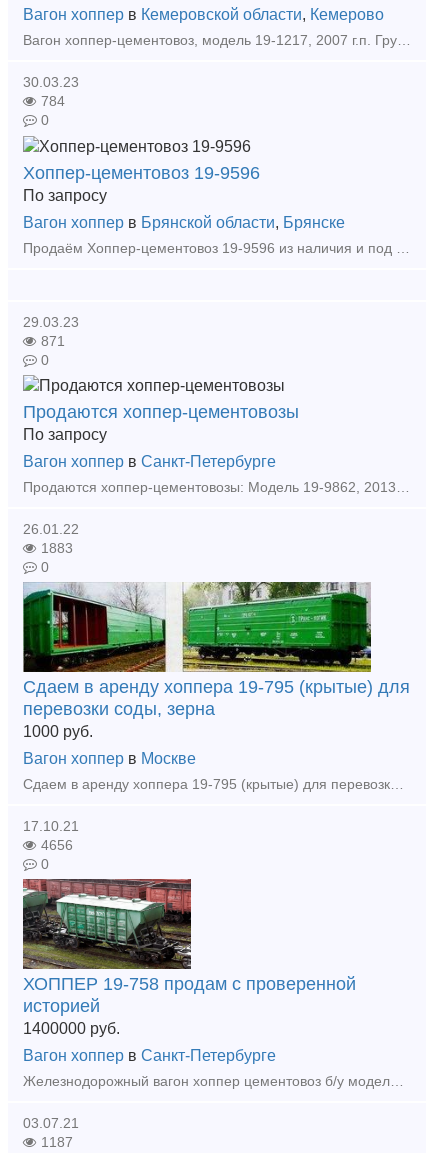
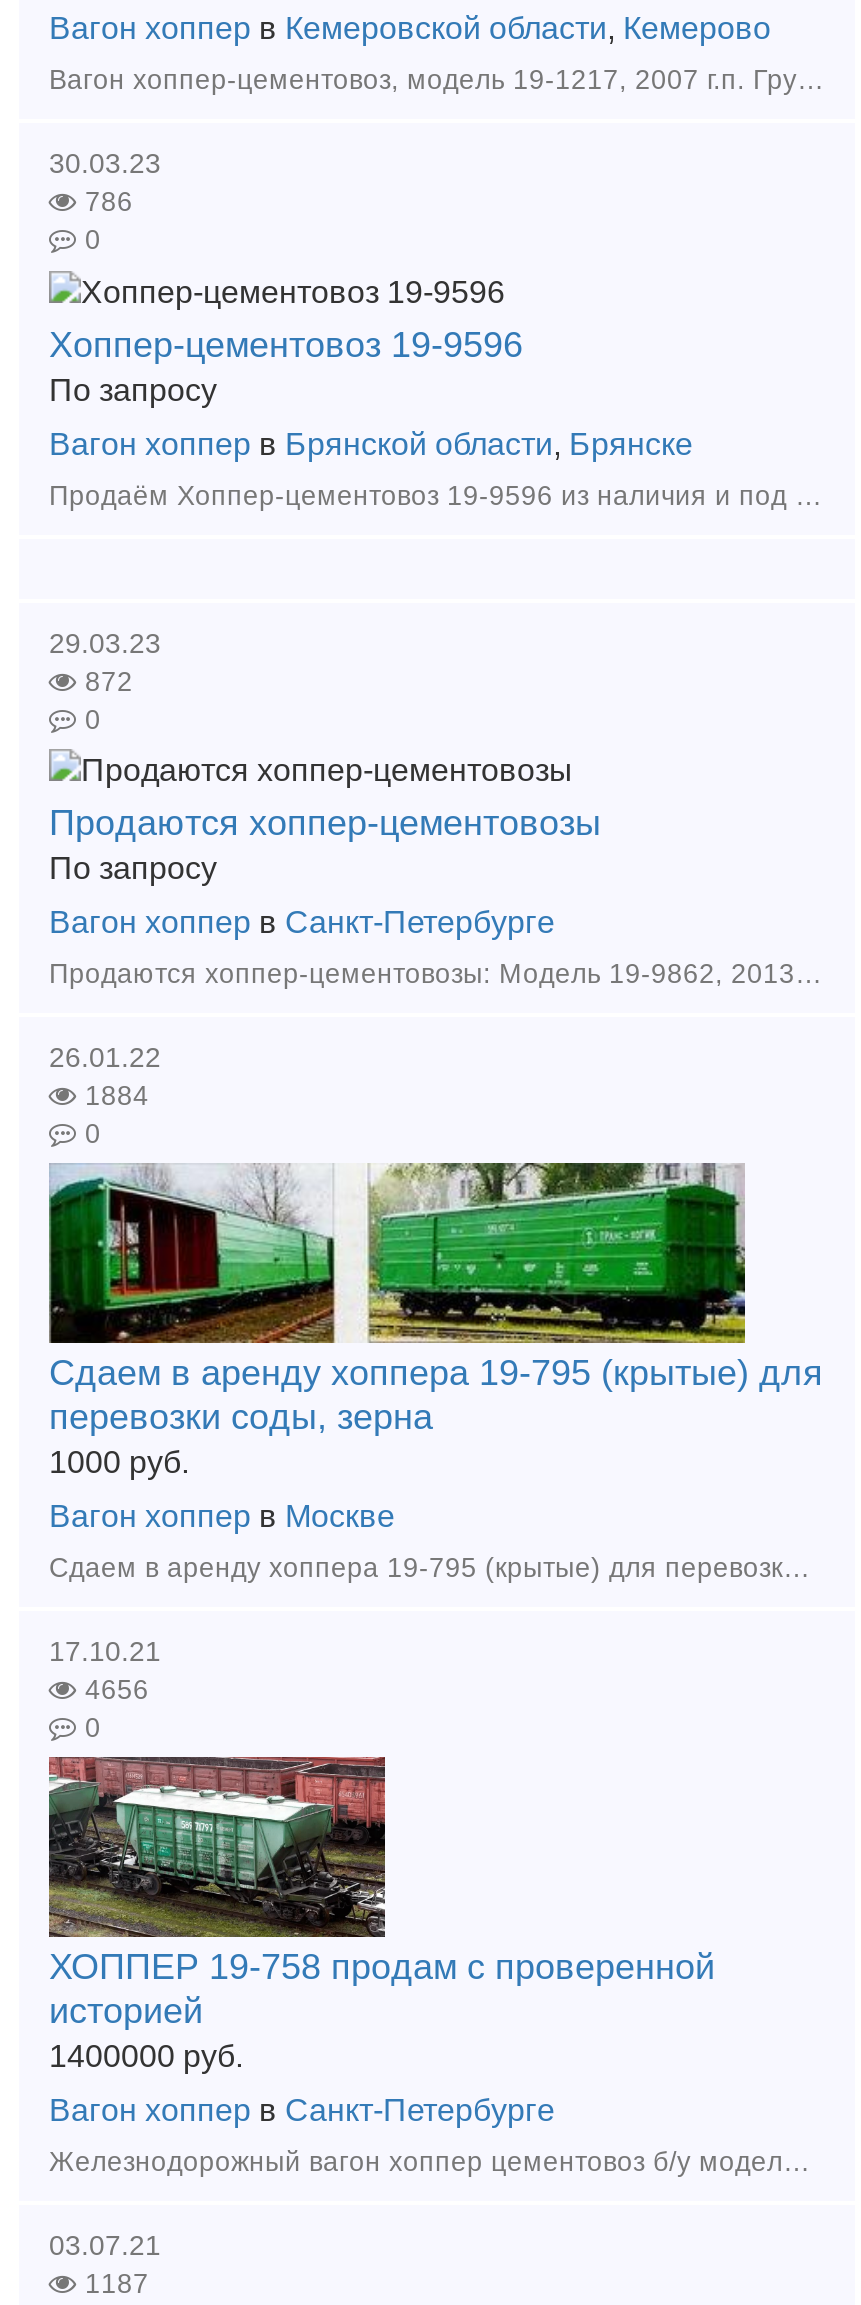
- 784
+ 786

- 871
+ 872

- 1883
+ 1884
